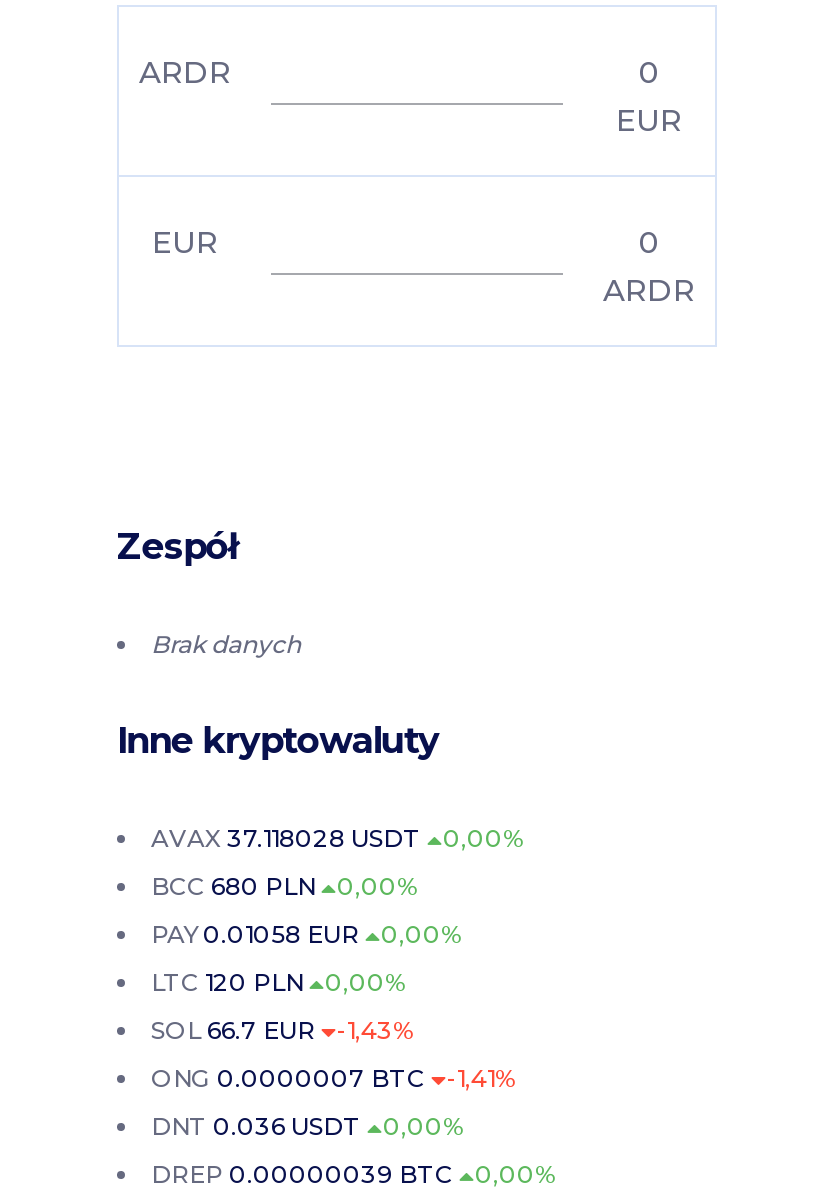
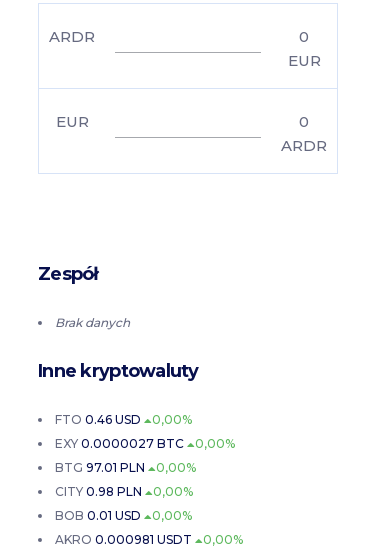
- AVAX 37.118028 USDT 0,00%
+ FTO 0.46 USD 0,00%

- BCC 680 PLN 0,00%
+ EXY 0.0000027 BTC 0,00%

- PAY0.01058 EUR 0,00%
+ BTG97.01 PLN 0,00%

- LTC 120 PLN 0,00%
+ CITY 0.98 PLN 0,00%

- SOL 66.7 EUR
- -1,43%
- ONG 0.0000007 BTC
- -1,41%
- DNT 0.036 USDT
+ BOB 0.01 USD

- DREP 0.00000039 BTC 0,00%
+ AKRO 0.000981 USDT 0,00%
